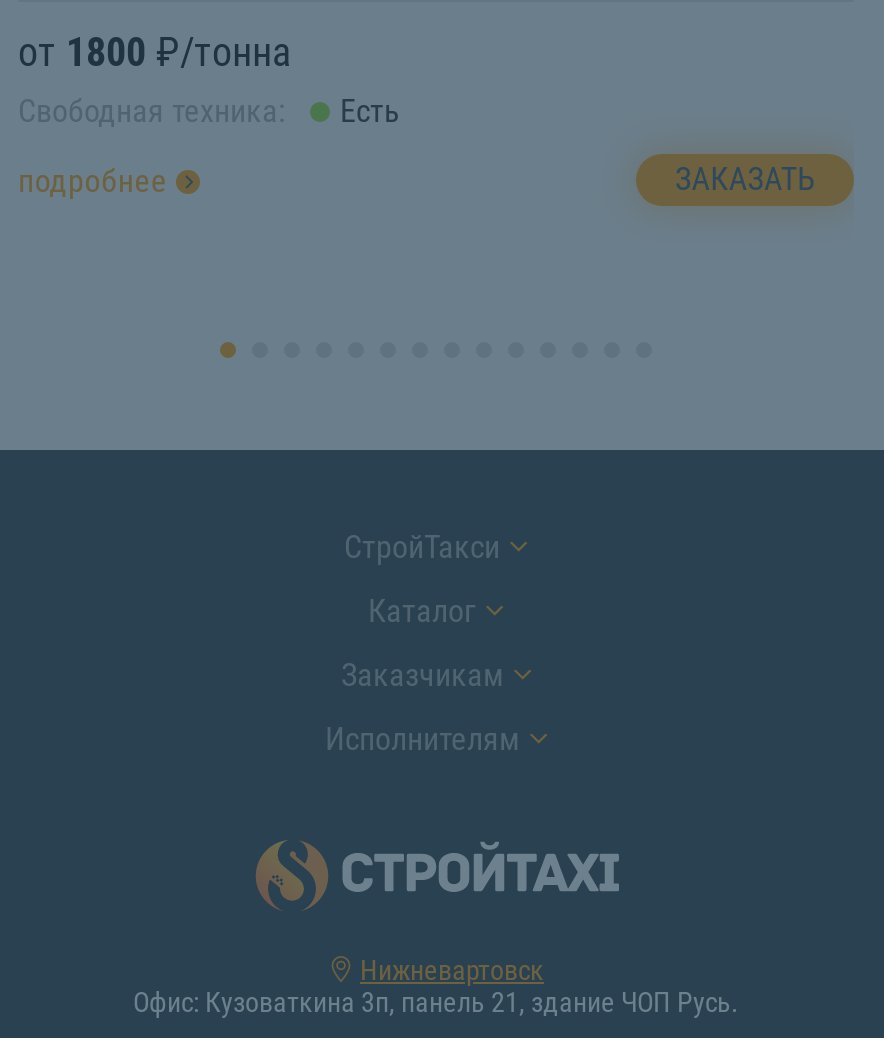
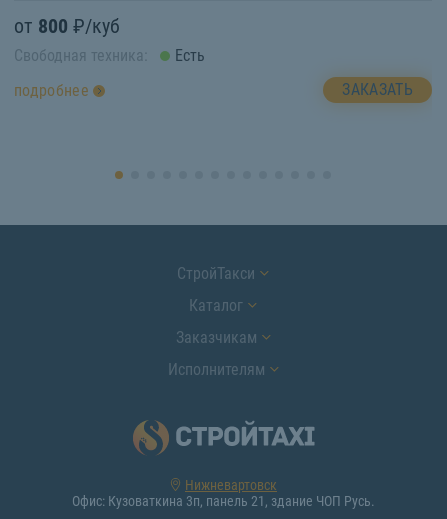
- от 1800 ₽/тонна
+ от 800 ₽/куб
